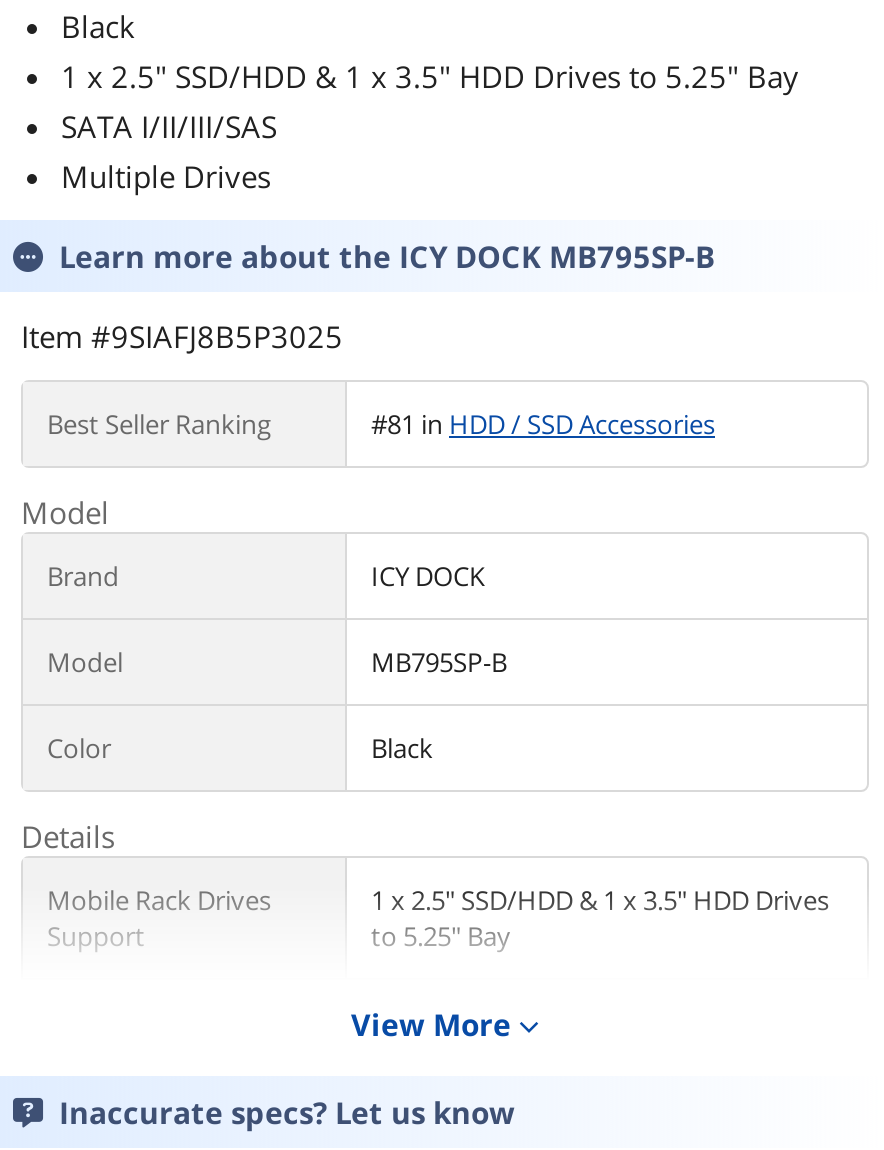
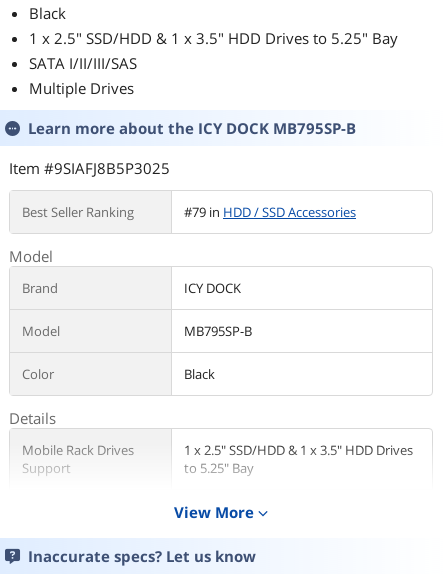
- #81 in HDD / SSD Accessories
+ #79 in HDD / SSD Accessories
